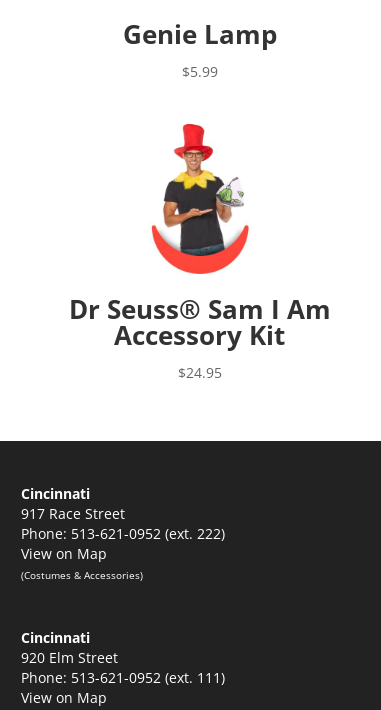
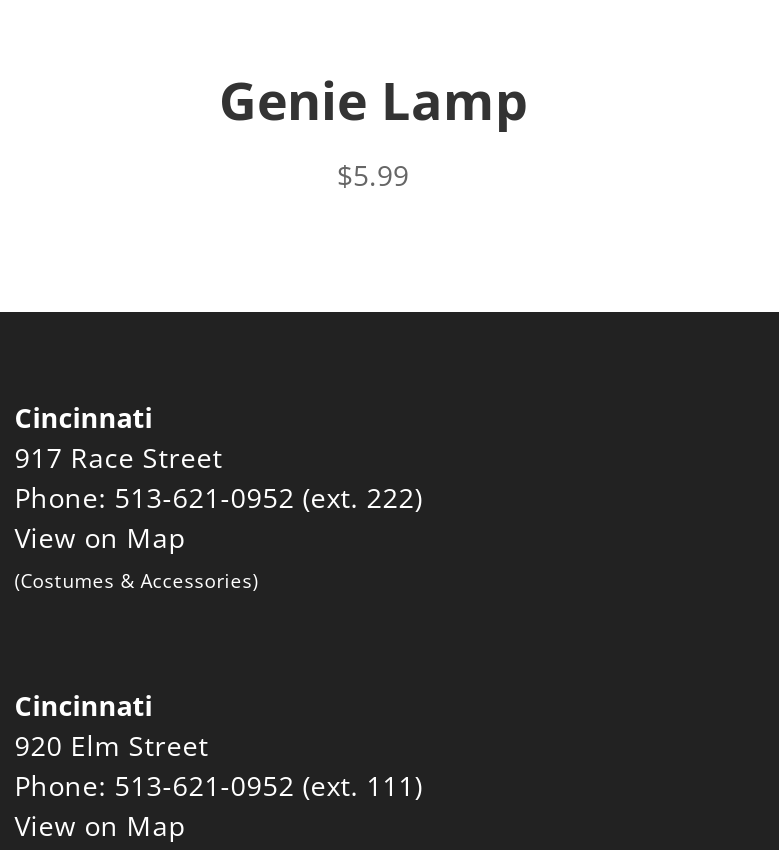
- [image]
- Dr Seuss® Sam I Am
- Accessory Kit
- $24.95
